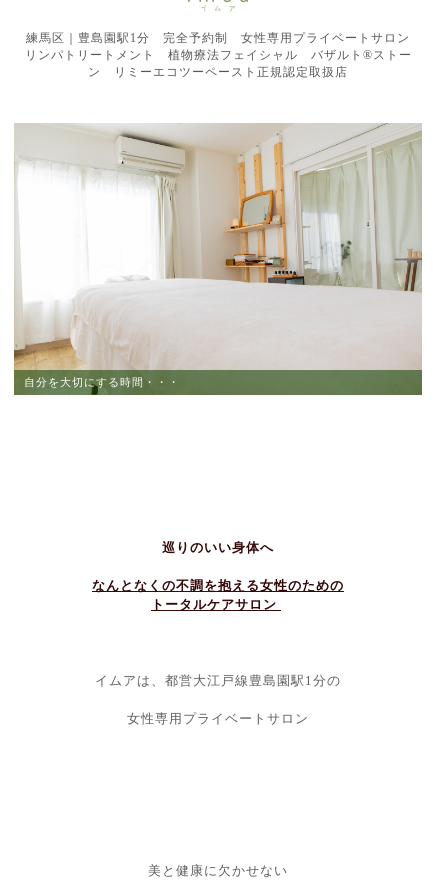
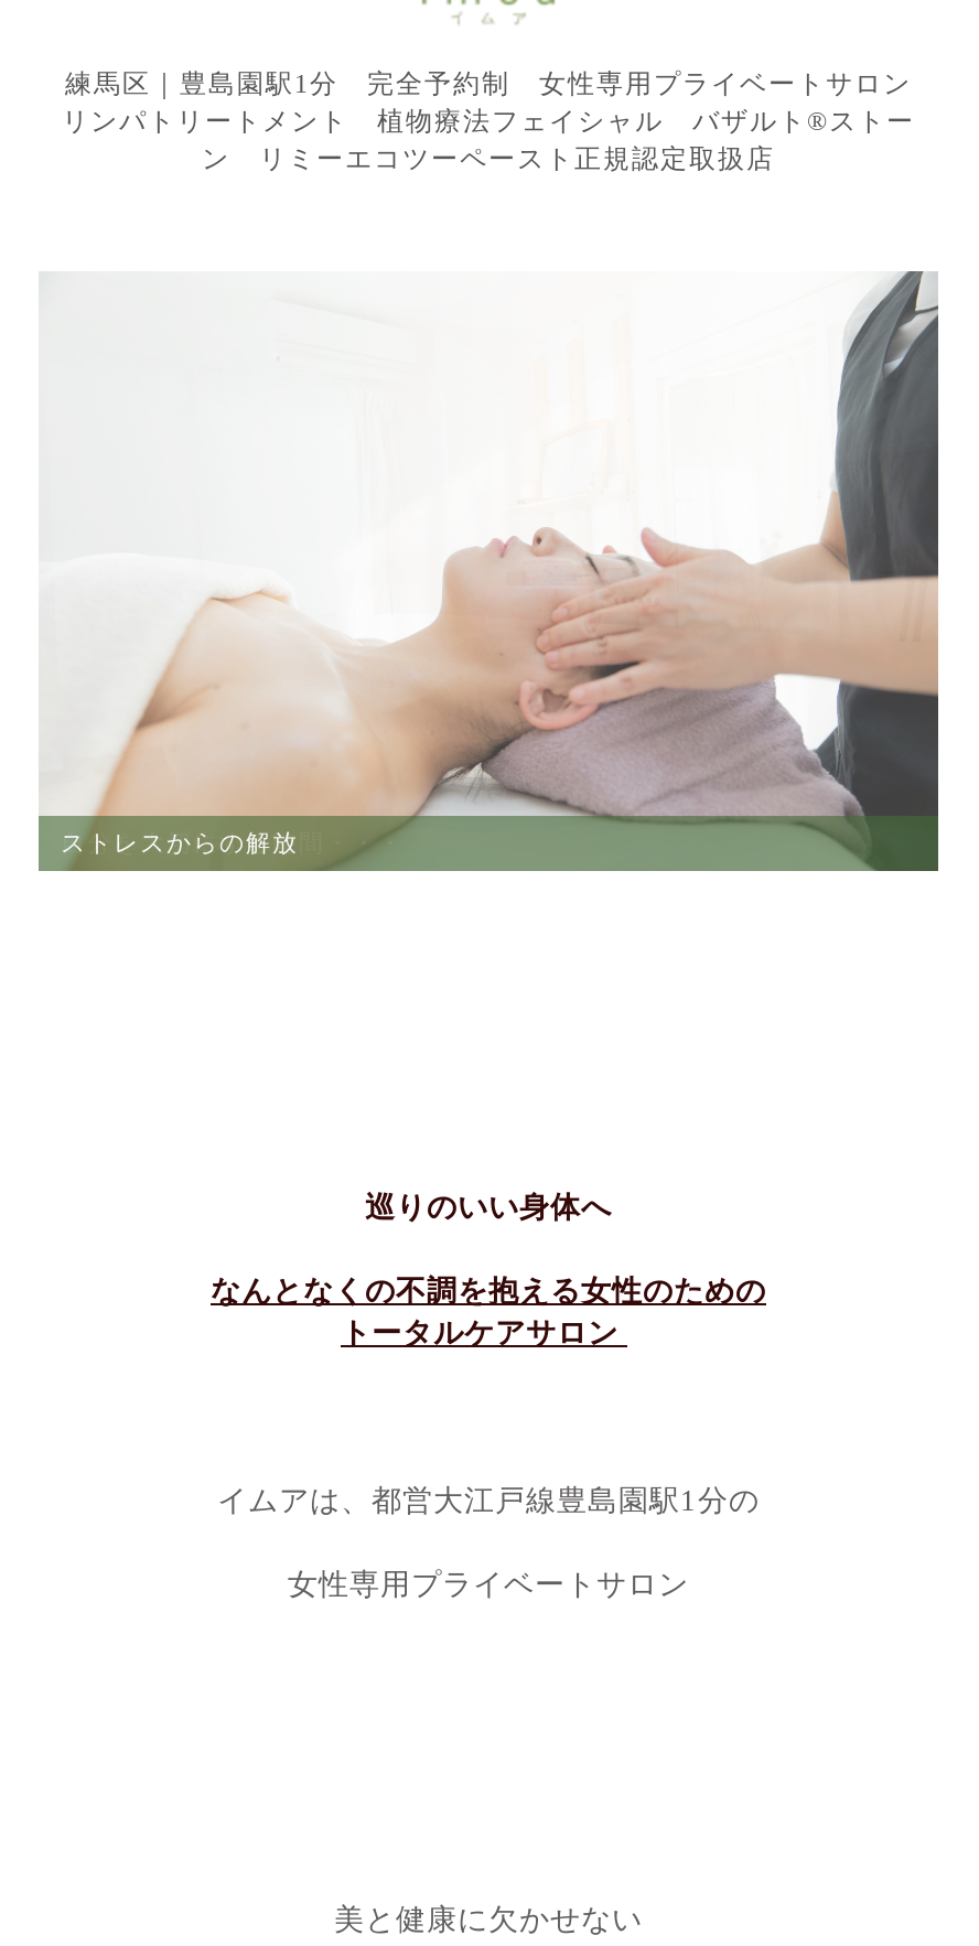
- [image]
- 自分を大切にする時間・・・
+ [image]
+ ストレスからの解放
